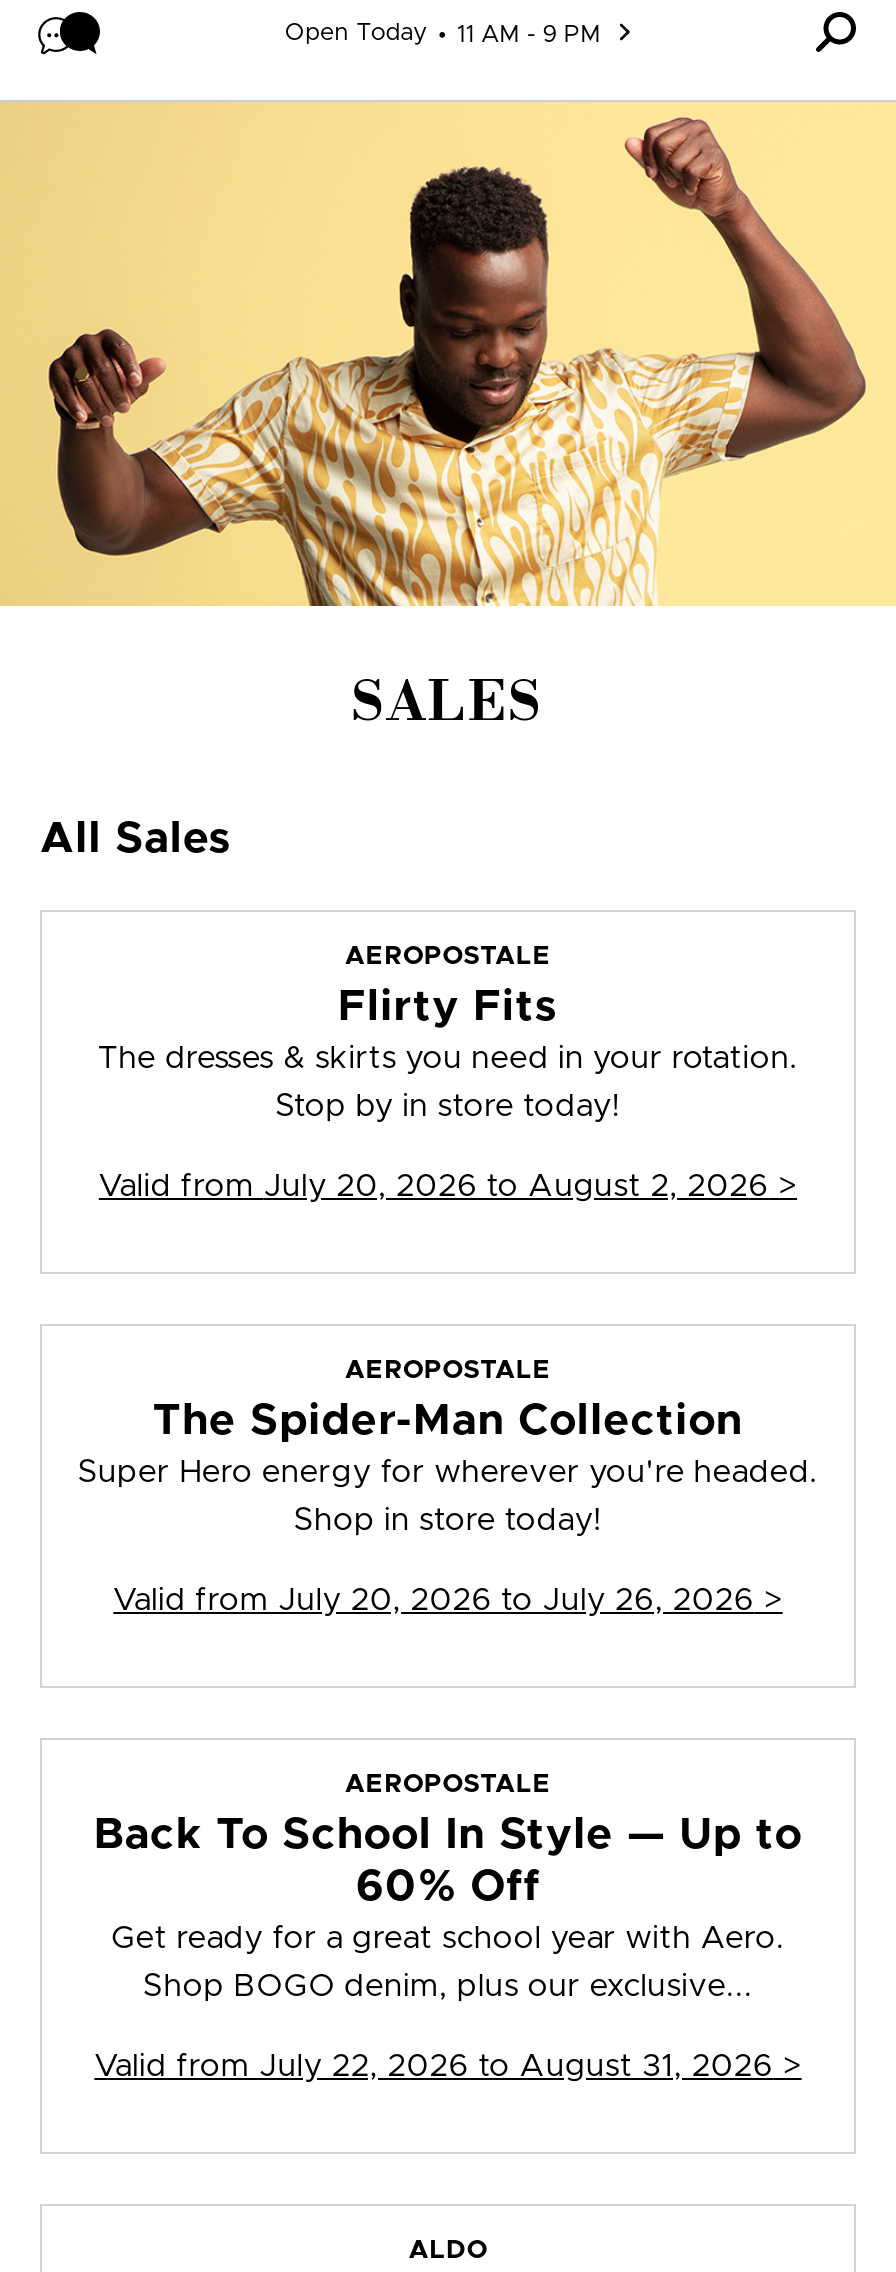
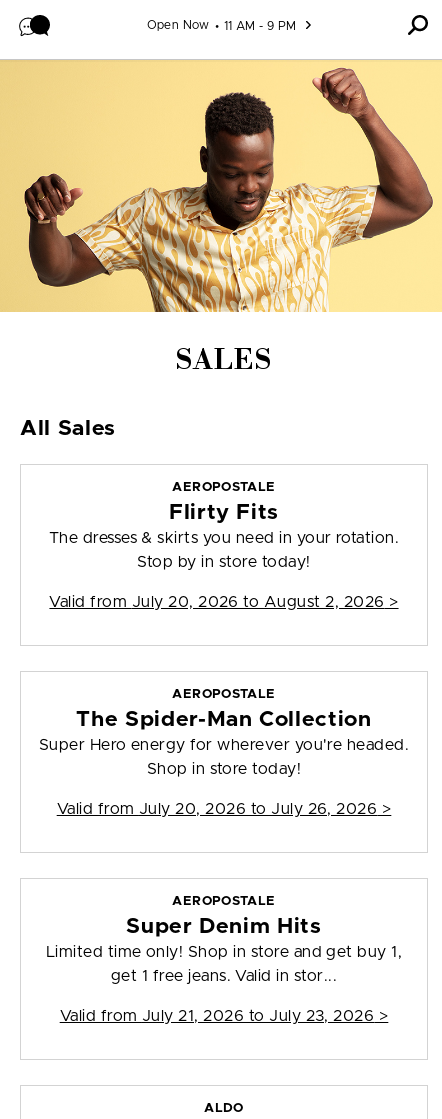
- Open Today
+ Open Now

- Back To School In Style — Up to
- 60% Off
- Get ready for a great school year with Aero.
+ Super Denim Hits
+ Limited time only! Shop in store and get buy 1,

- Shop BOGO denim, plus our exclusive...
+ get 1 free jeans. Valid in stor...

- Valid from July 22, 2026 to August 31, 2026 >
+ Valid from July 21, 2026 to July 23, 2026 >
